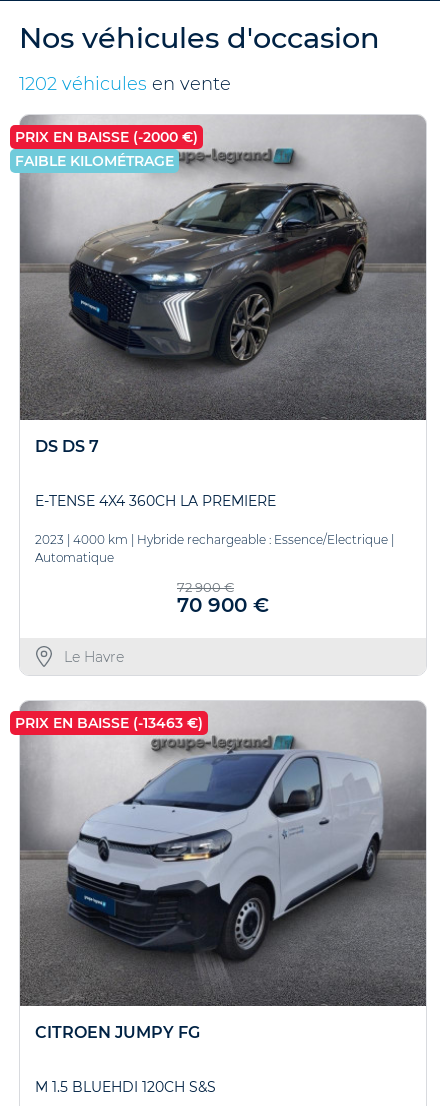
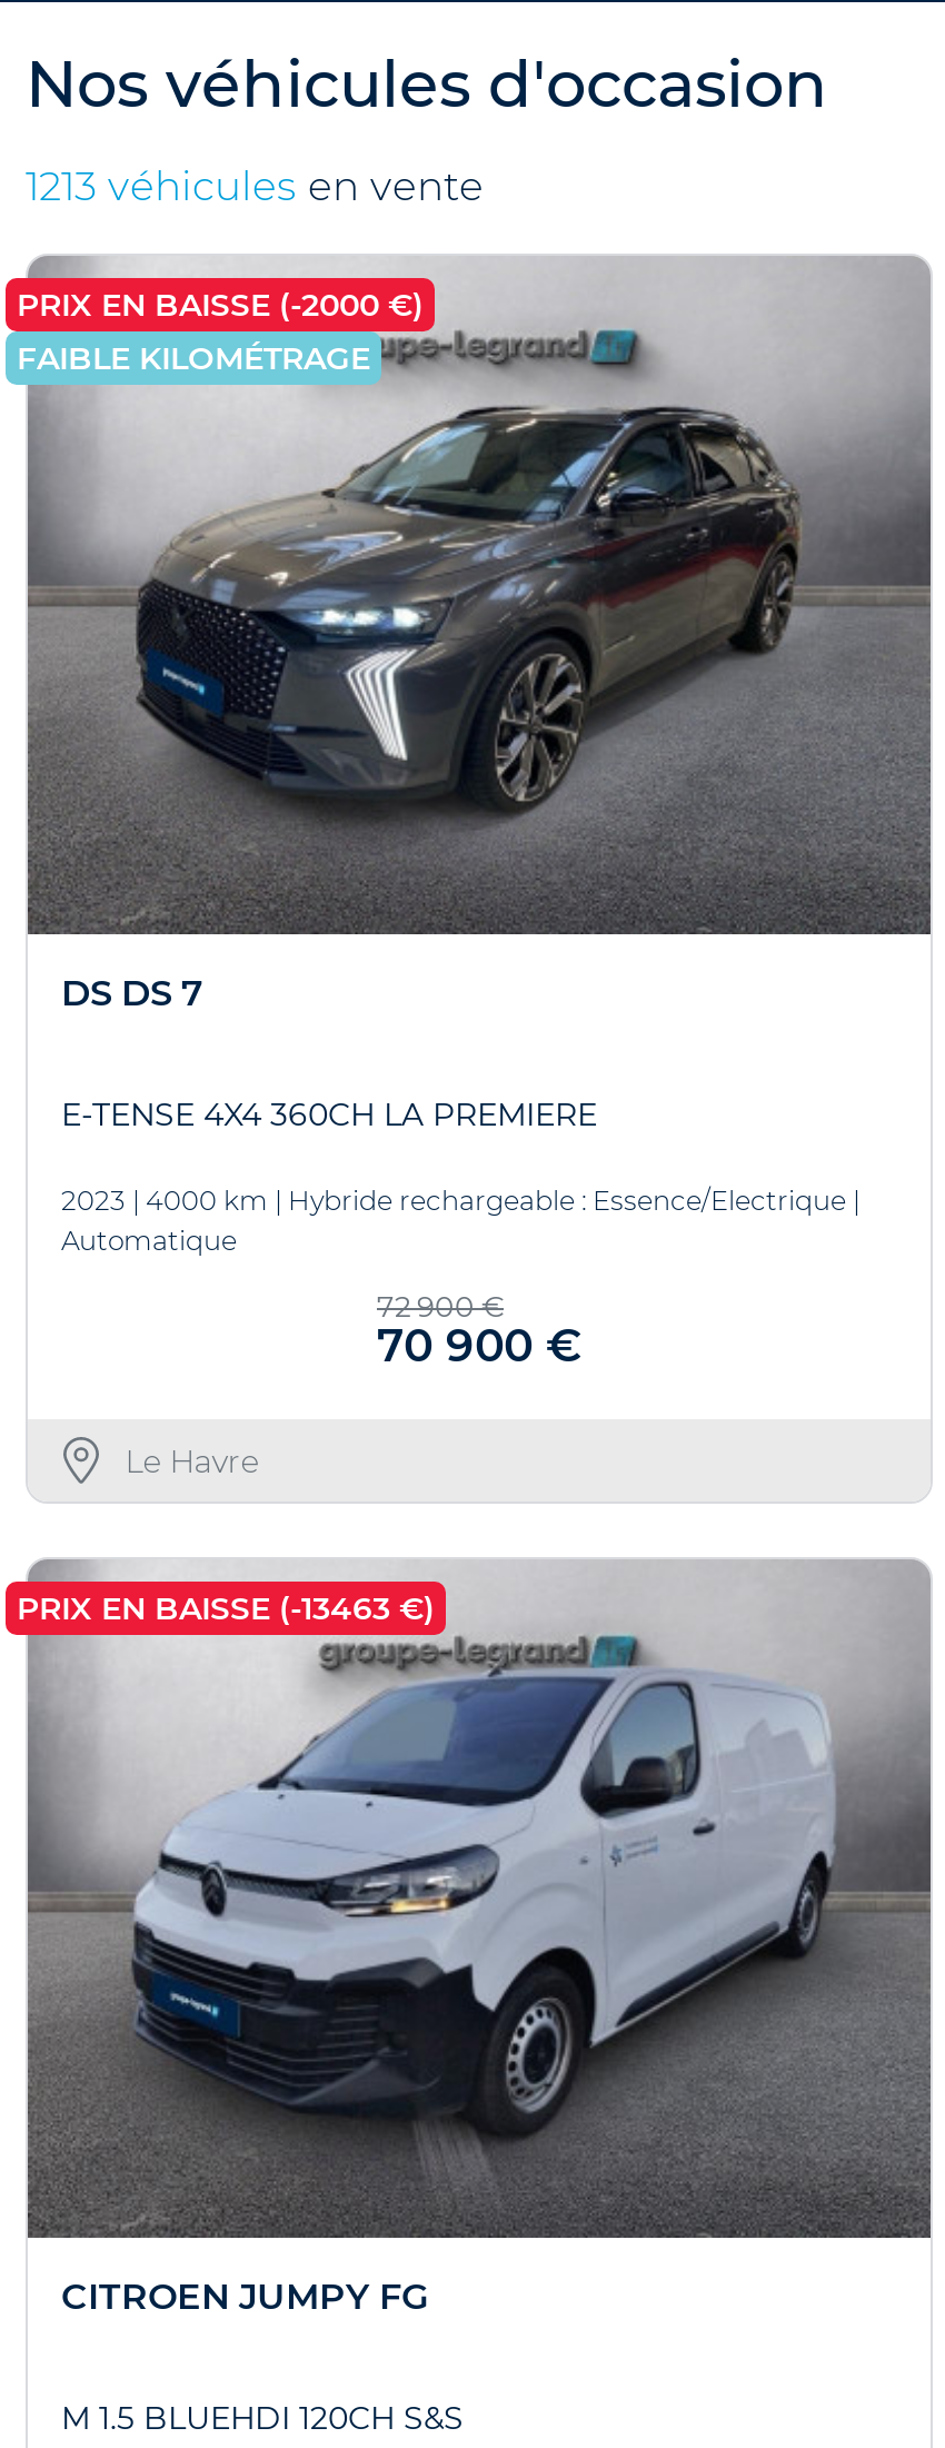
- 1202 véhicules en vente
+ 1213 véhicules en vente
